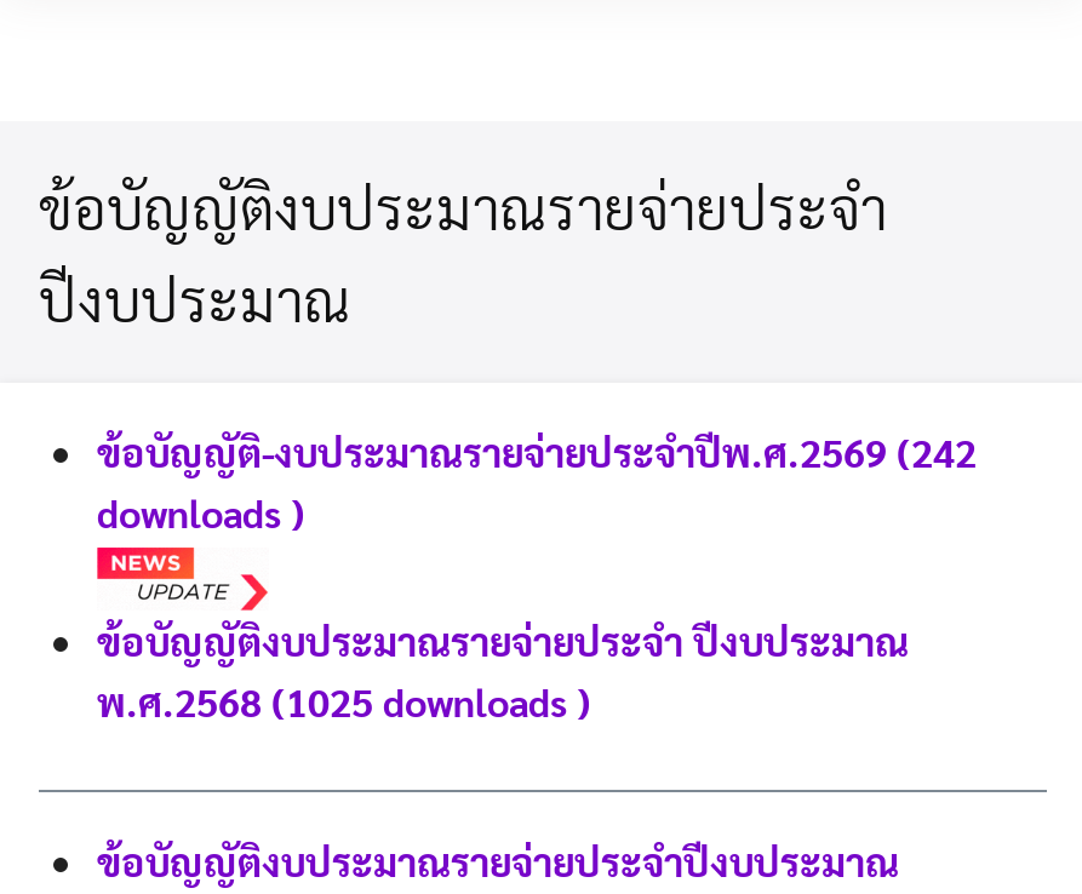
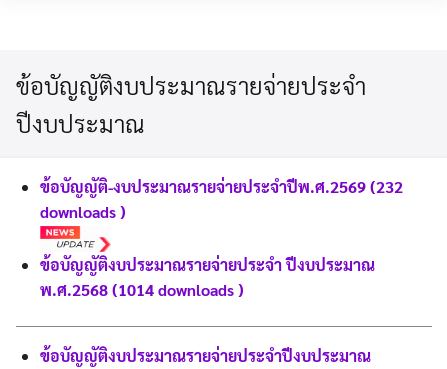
- ข้อบัญญัติ-งบประมาณรายจ่ายประจำปีพ.ศ.2569 (242
+ ข้อบัญญัติ-งบประมาณรายจ่ายประจำปีพ.ศ.2569 (232

- พ.ศ.2568 (1025 downloads )
+ พ.ศ.2568 (1014 downloads )
